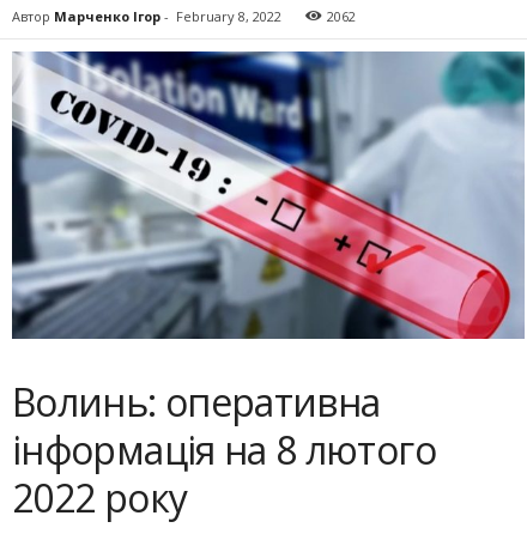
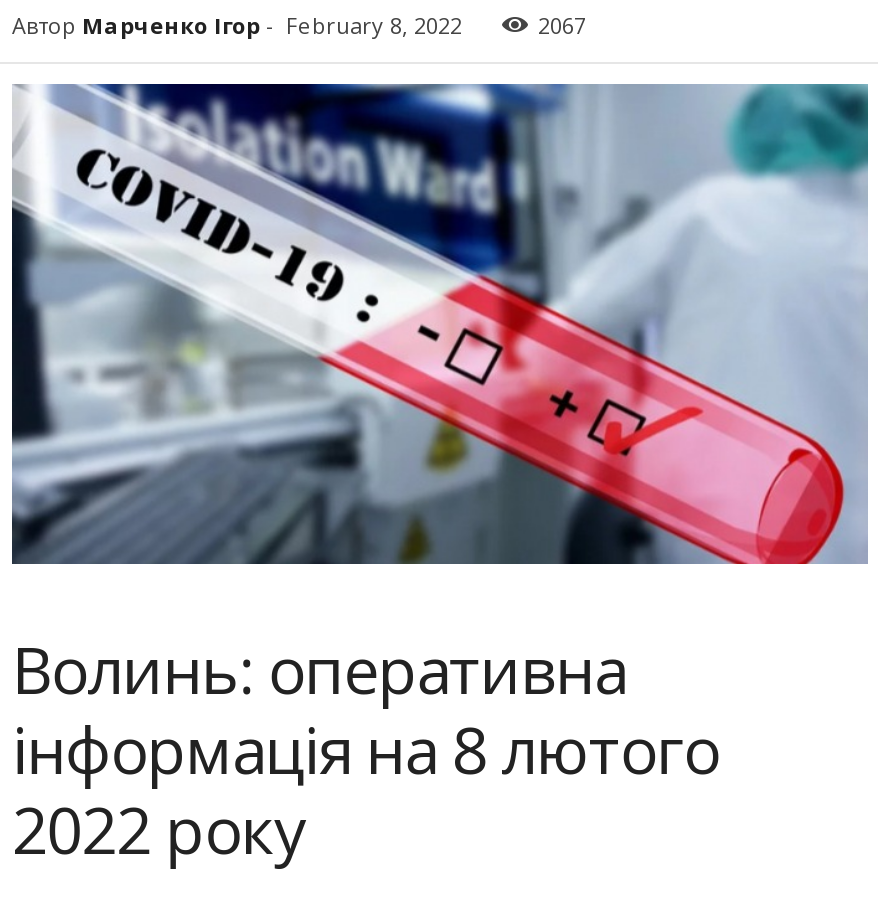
- 2062
+ 2067
